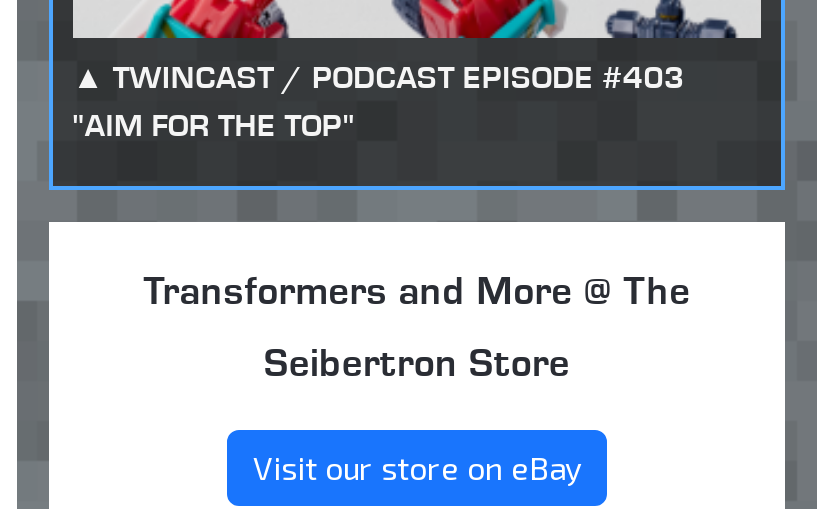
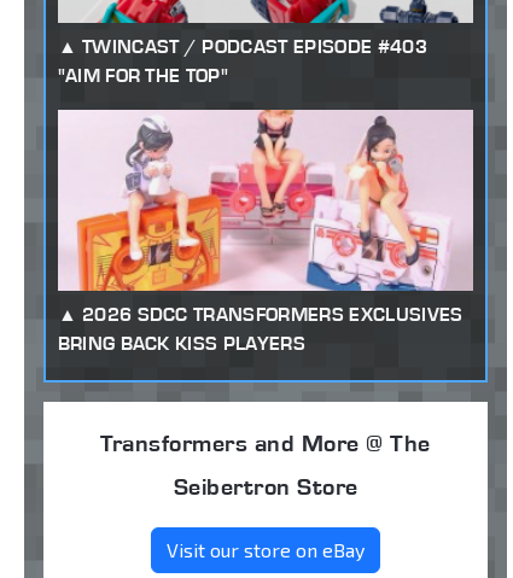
+ [image]
+ 2026 SDCC TRANSFORMERS EXCLUSIVES
+ BRING BACK KISS PLAYERS
